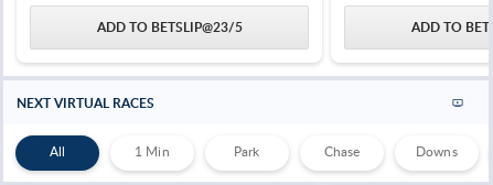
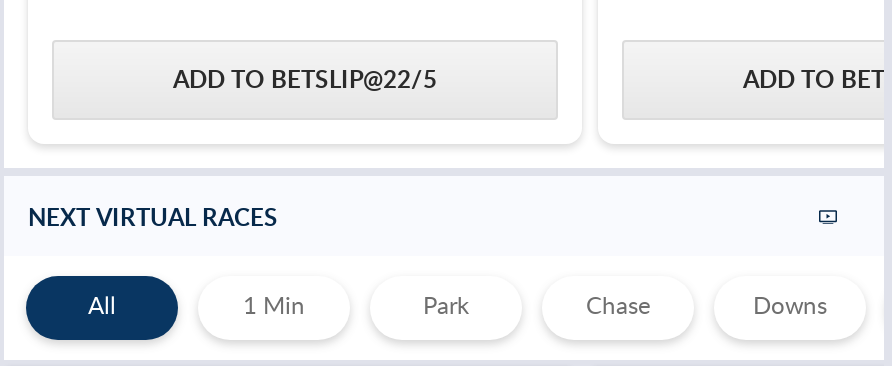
- ADD TO BETSLIP@23/5
+ ADD TO BETSLIP@22/5
